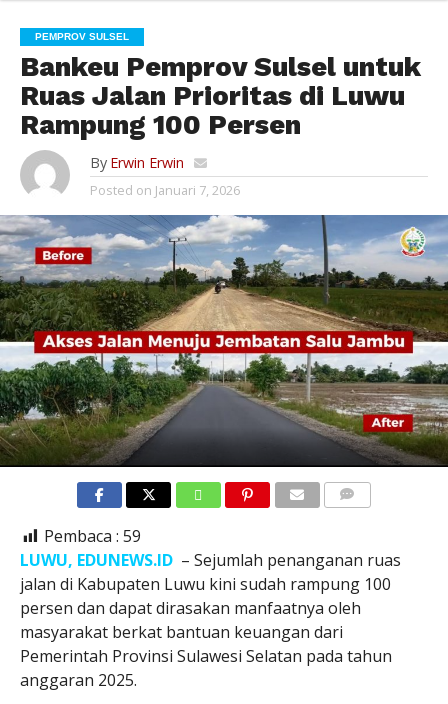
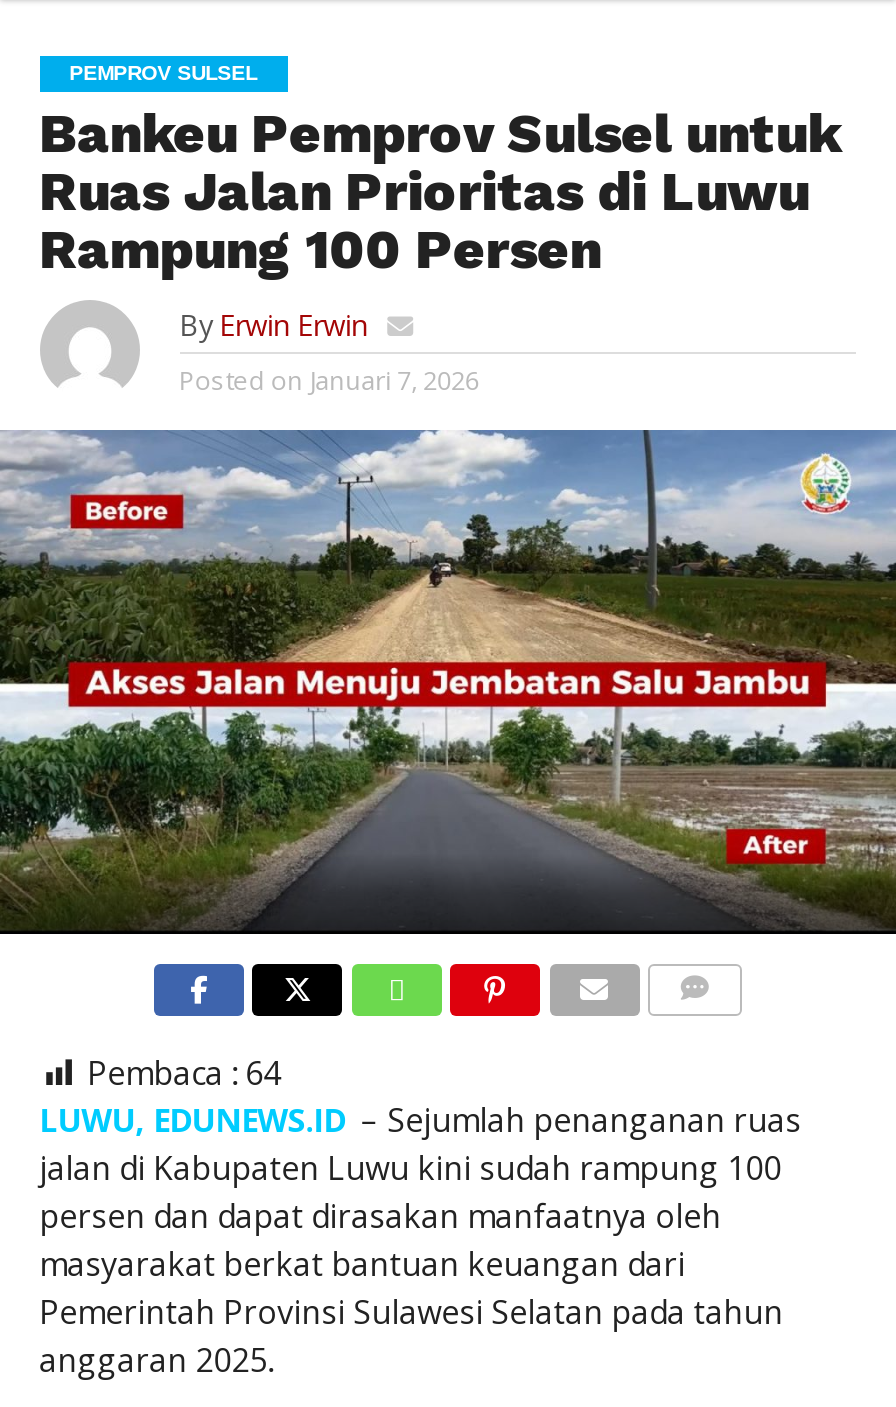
- Pembaca : 59
+ Pembaca : 64
